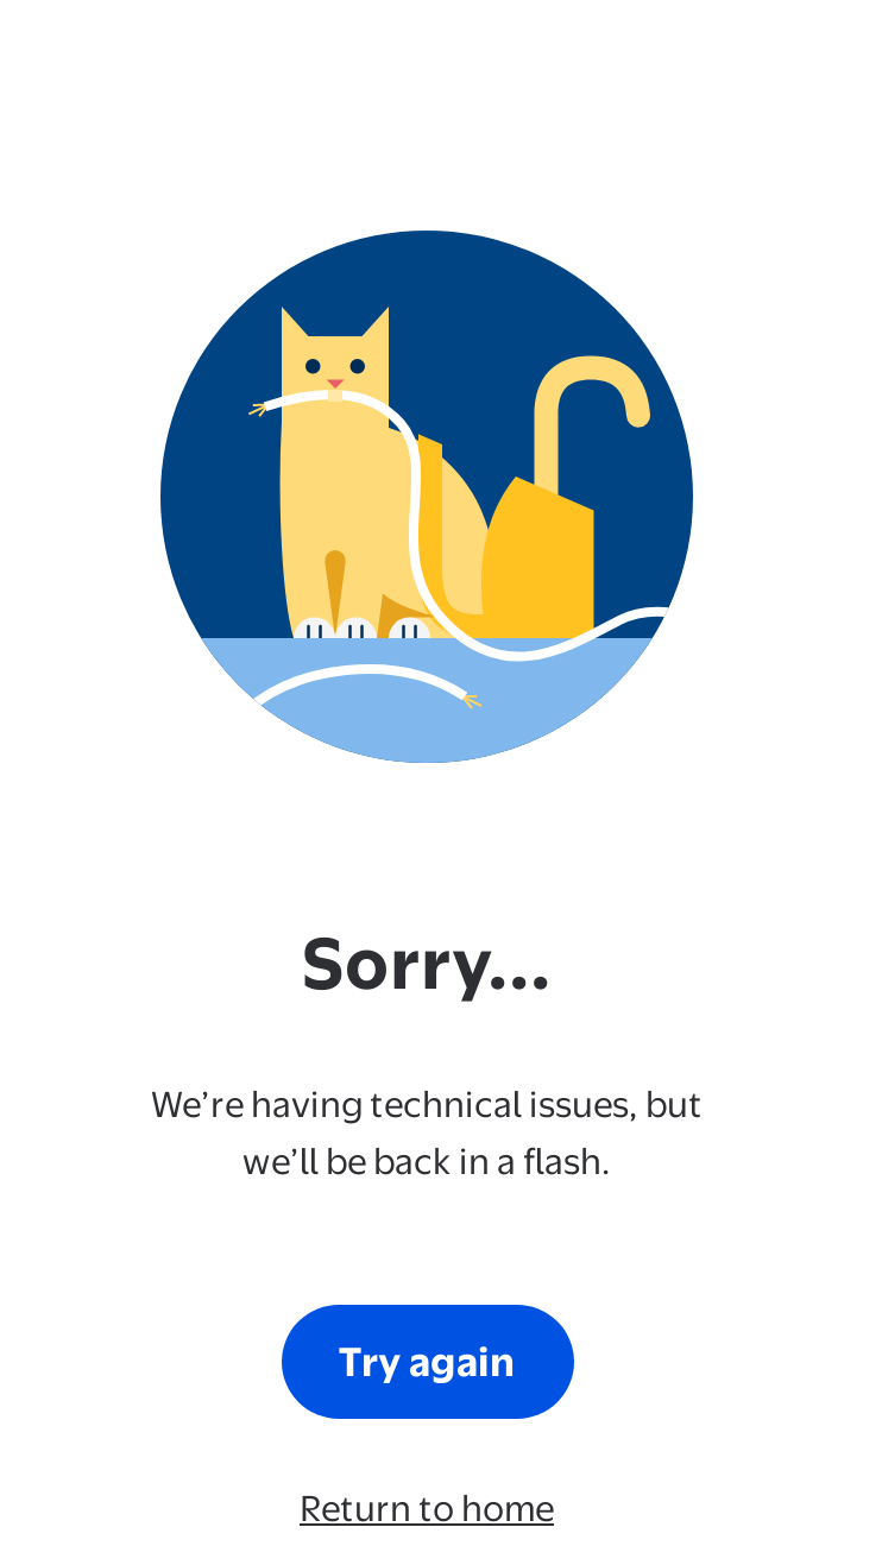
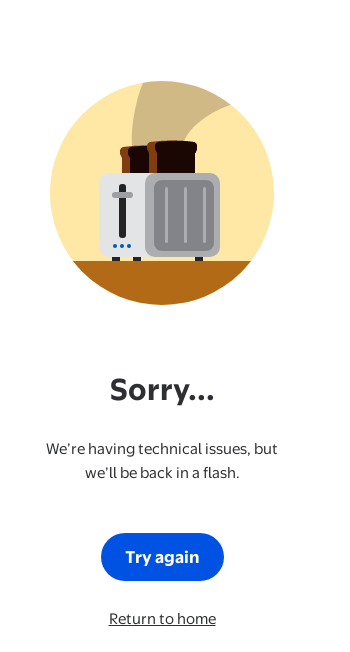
- [image]
+ [image]
